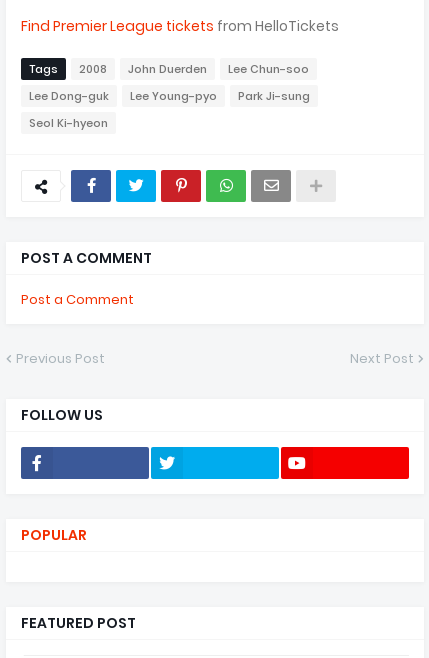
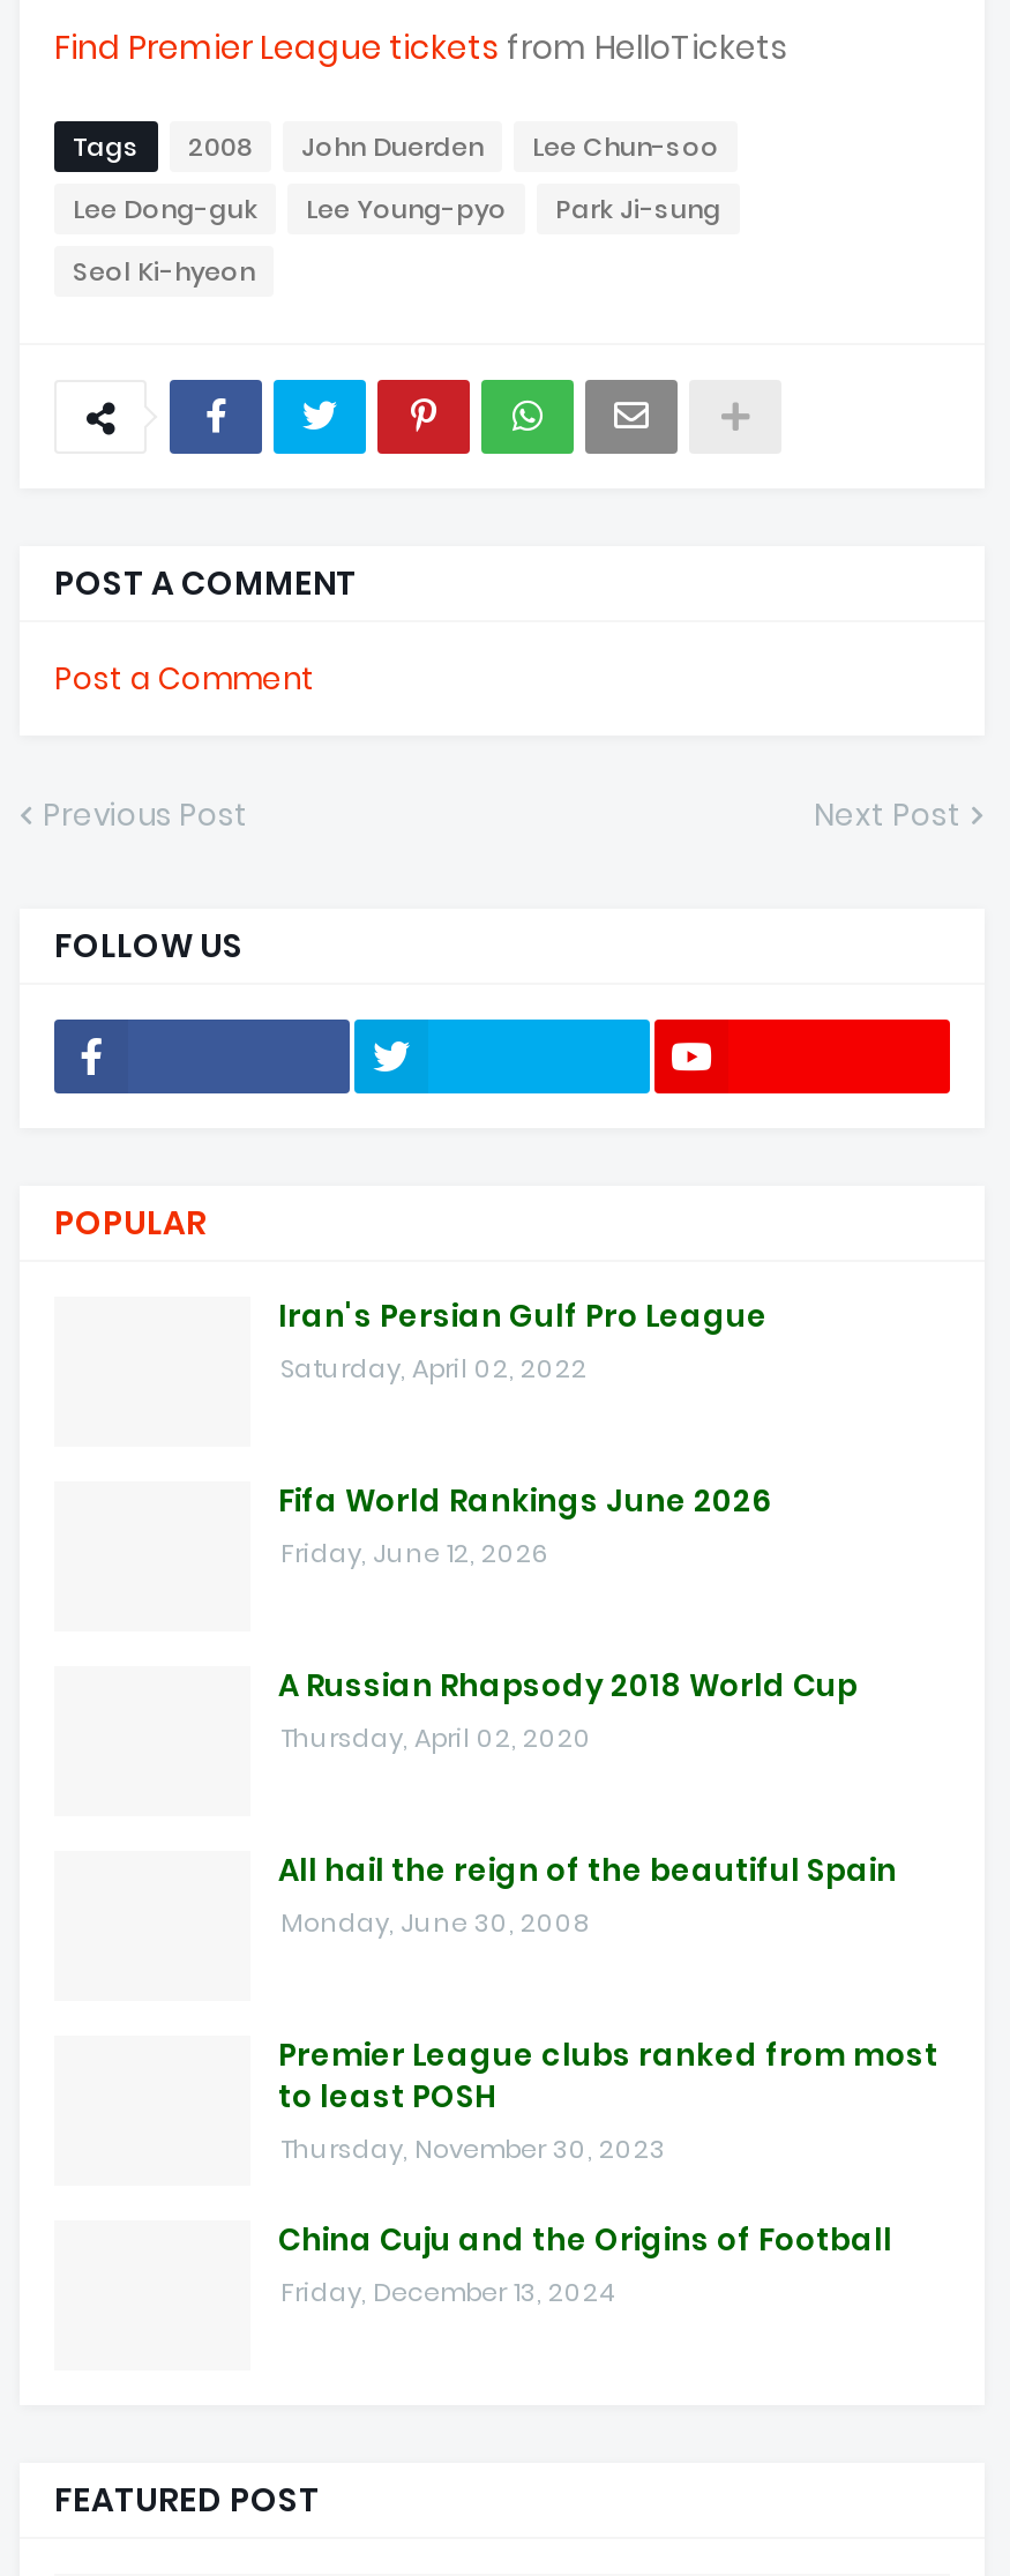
+ Iran's Persian Gulf Pro League
+ Saturday, April 02, 2022
+ Fifa World Rankings June 2026
+ Friday, June 12, 2026
+ A Russian Rhapsody 2018 World Cup
+ Thursday, April 02, 2020
+ All hail the reign of the beautiful Spain
+ Monday, June 30, 2008
+ Premier League clubs ranked from most
+ to least POSH
+ Thursday, November 30, 2023
+ China Cuju and the Origins of Football
+ Friday, December 13, 2024
